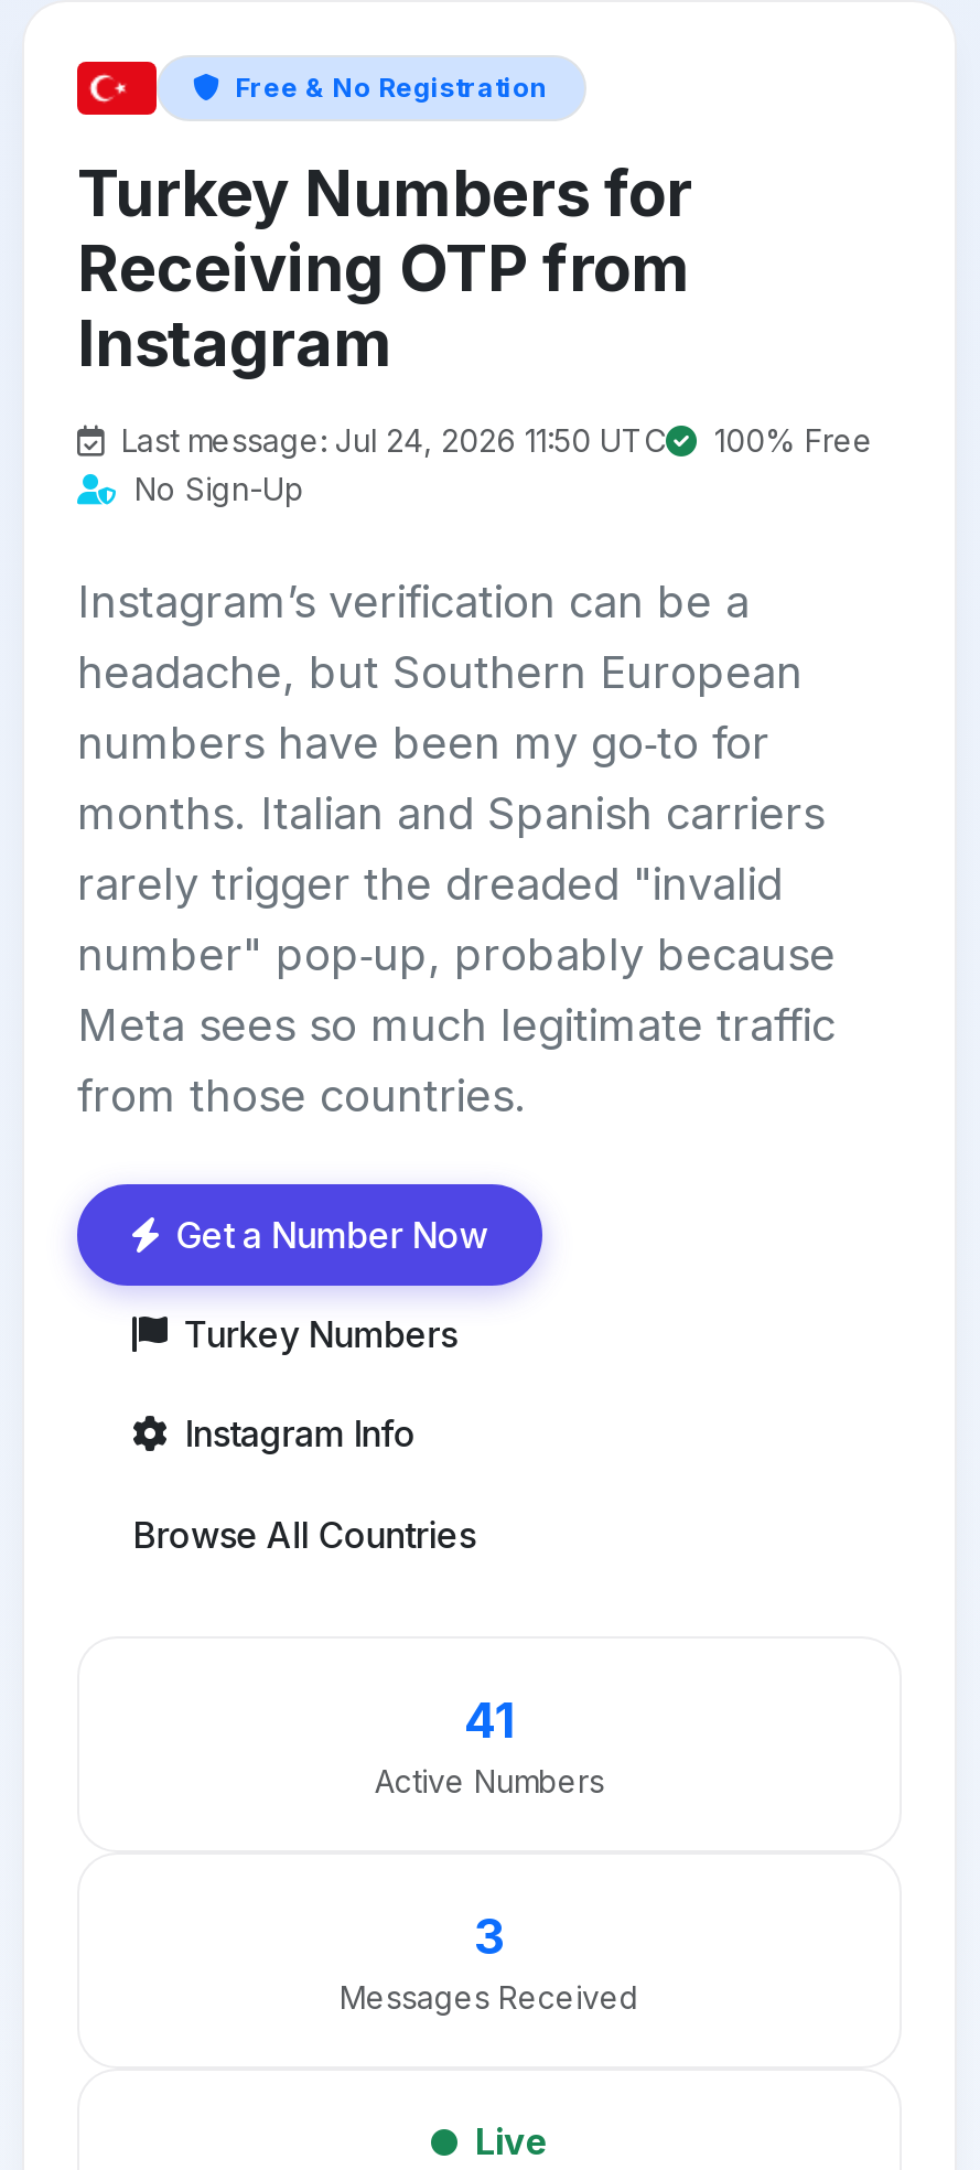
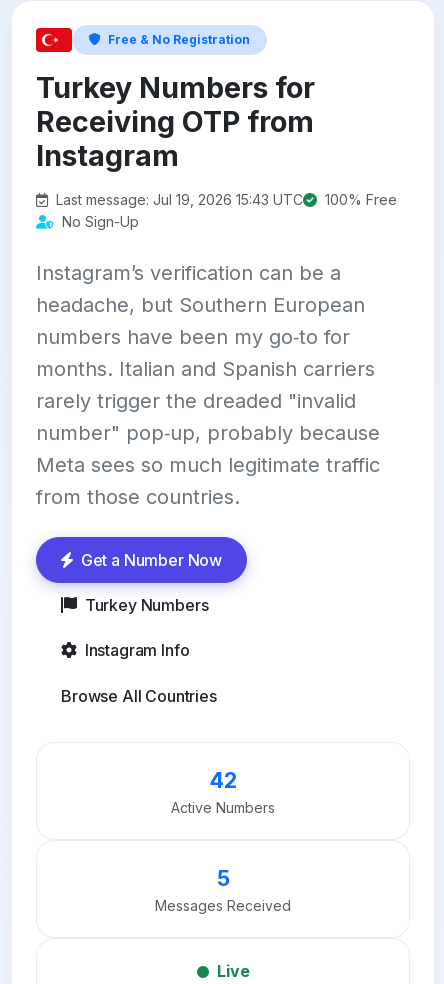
- Last message: Jul 24, 2026 11:50 UTC
+ Last message: Jul 19, 2026 15:43 UTC

- 41
+ 42

- 3
+ 5
